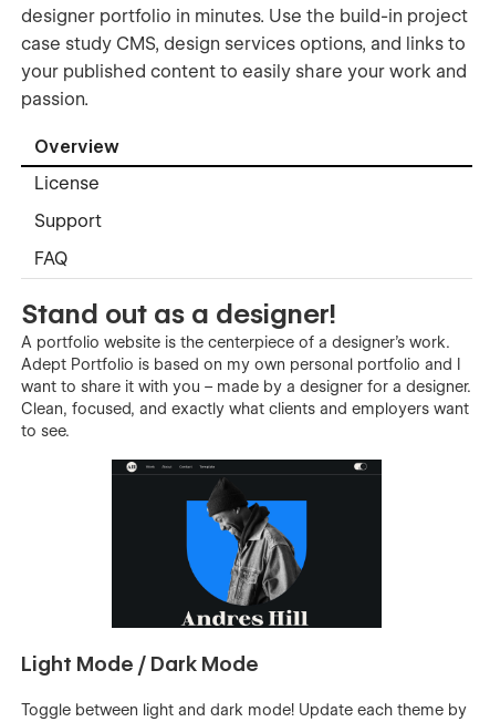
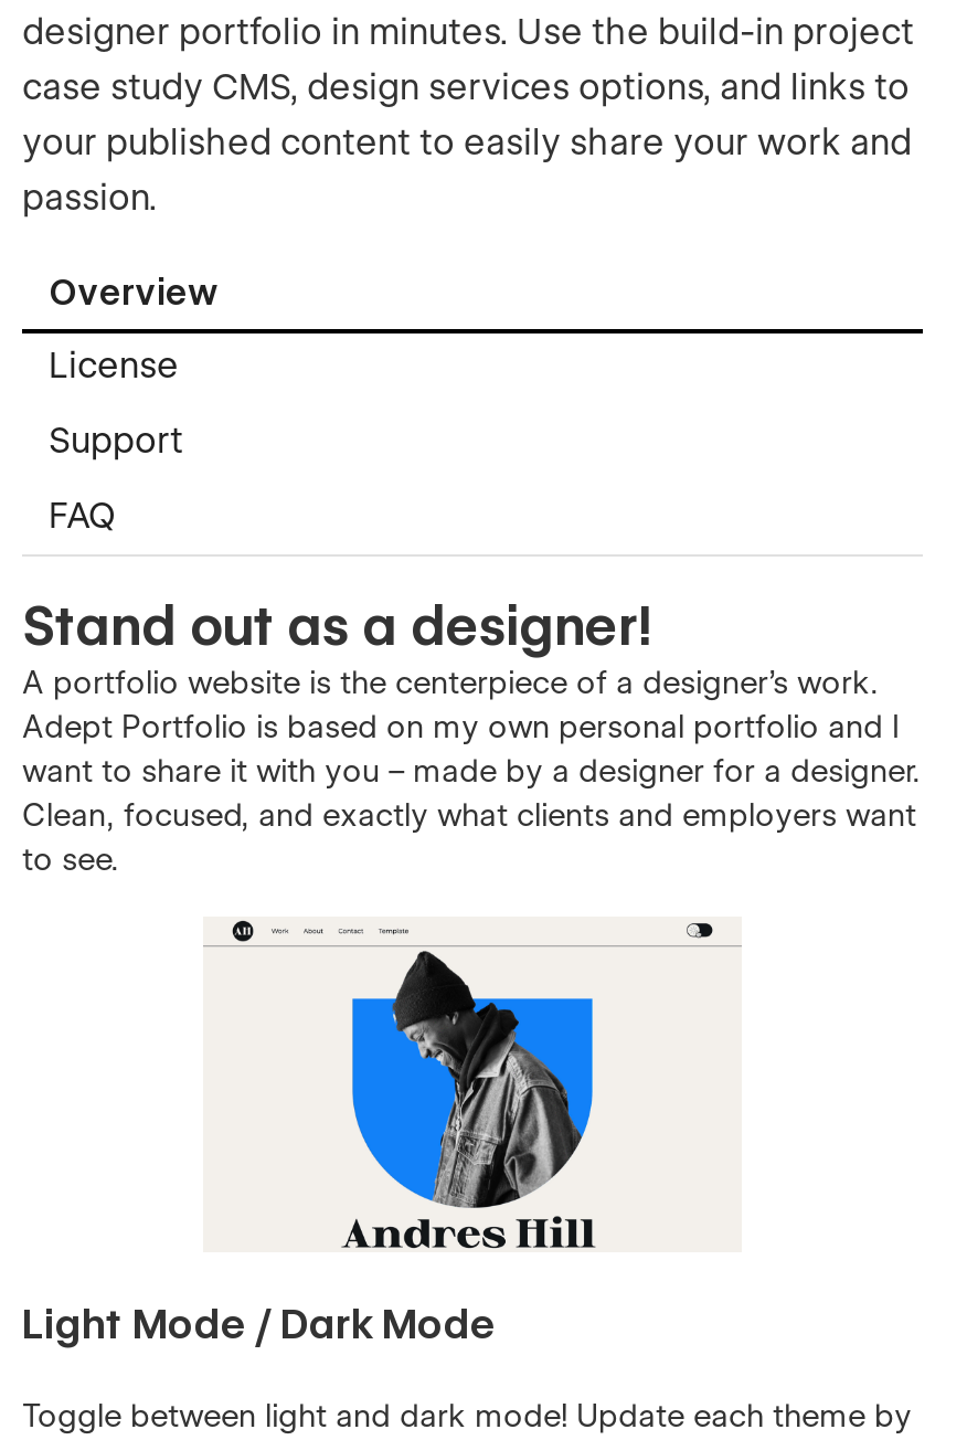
- [image]
+ [image]
